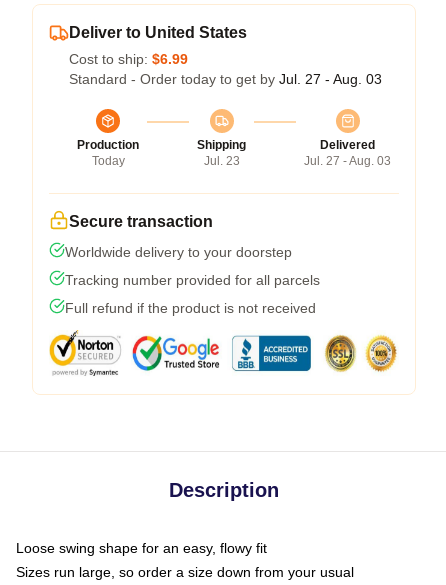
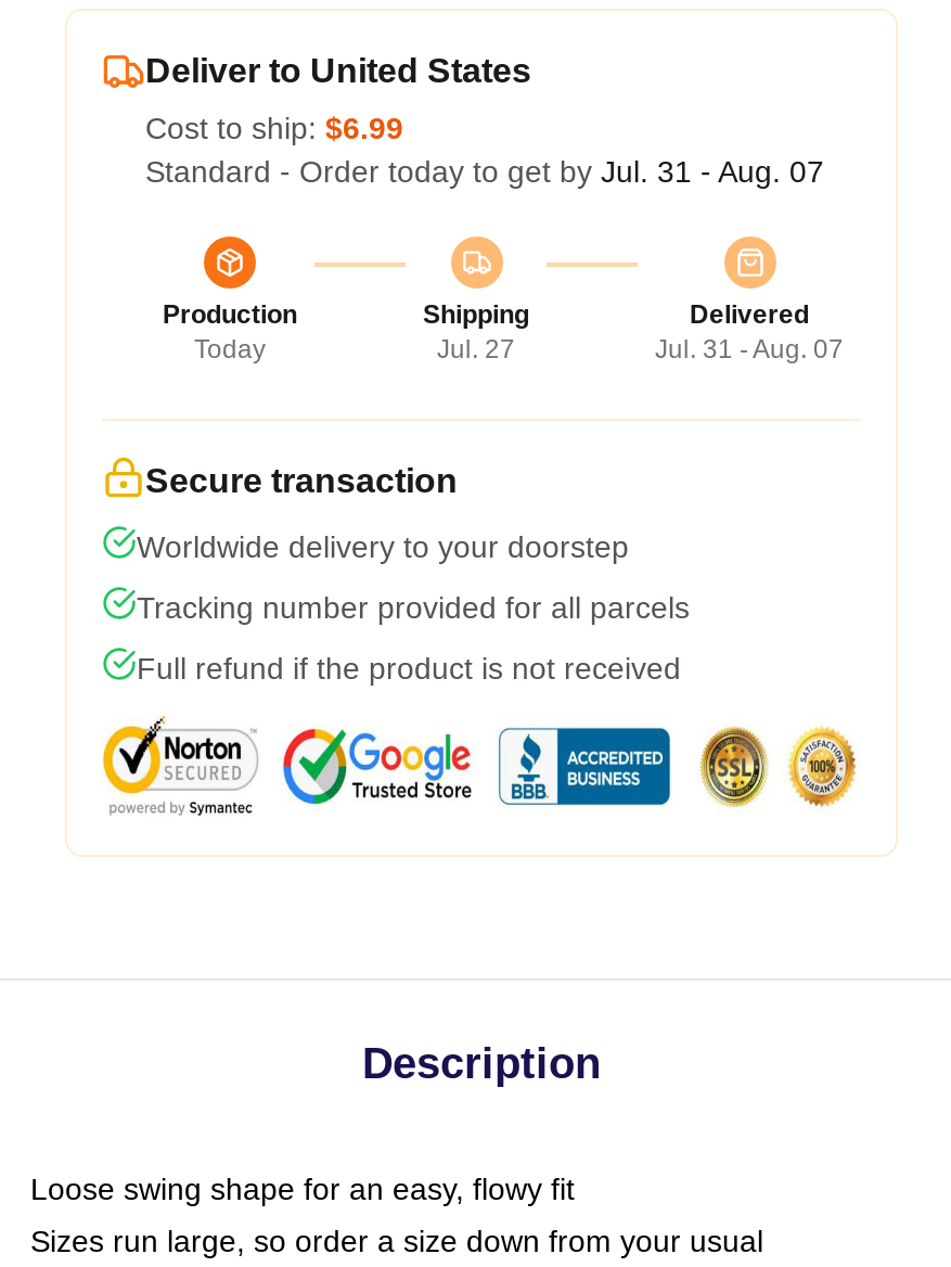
- Standard - Order today to get by Jul. 27 - Aug. 03
+ Standard - Order today to get by Jul. 31 - Aug. 07

- Jul. 23
+ Jul. 27

- Jul. 27 - Aug. 03
+ Jul. 31 - Aug. 07
